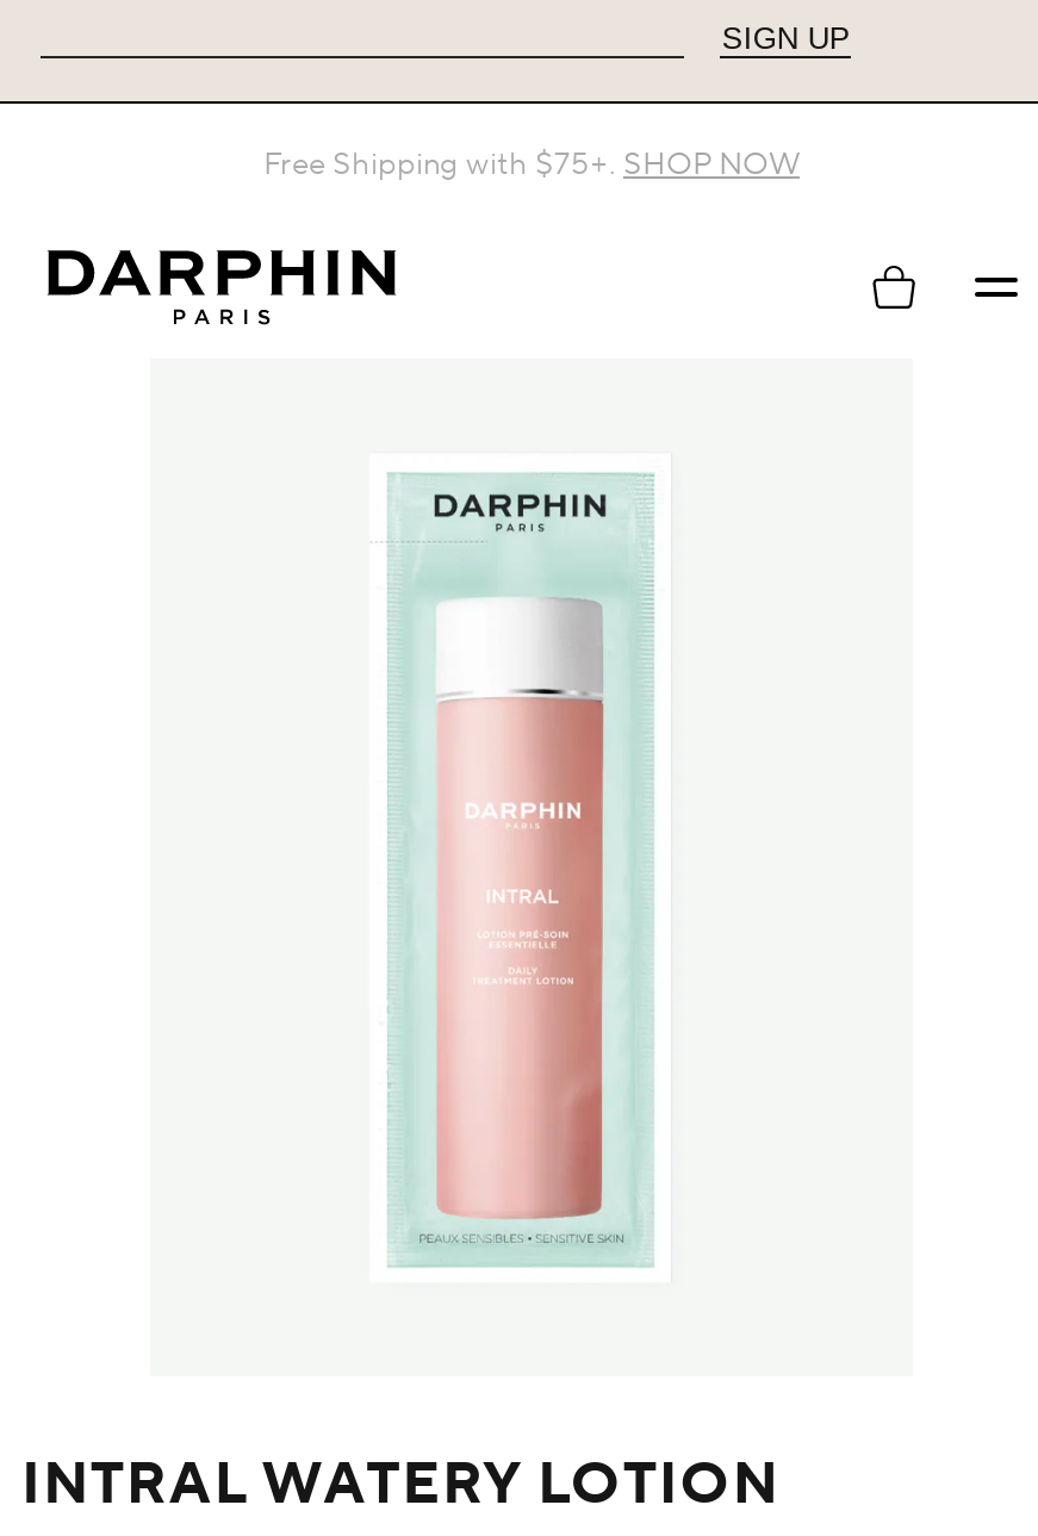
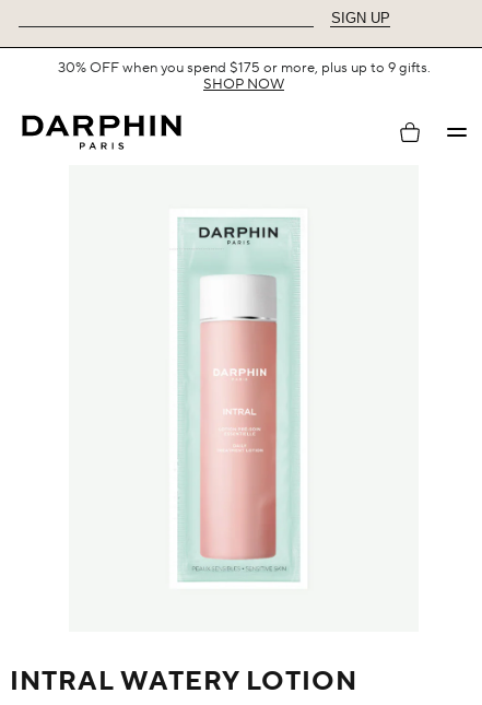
- Free Shipping with $75+. SHOP NOW
+ 30% OFF when you spend $175 or more, plus up to 9 gifts.
+ SHOP NOW
